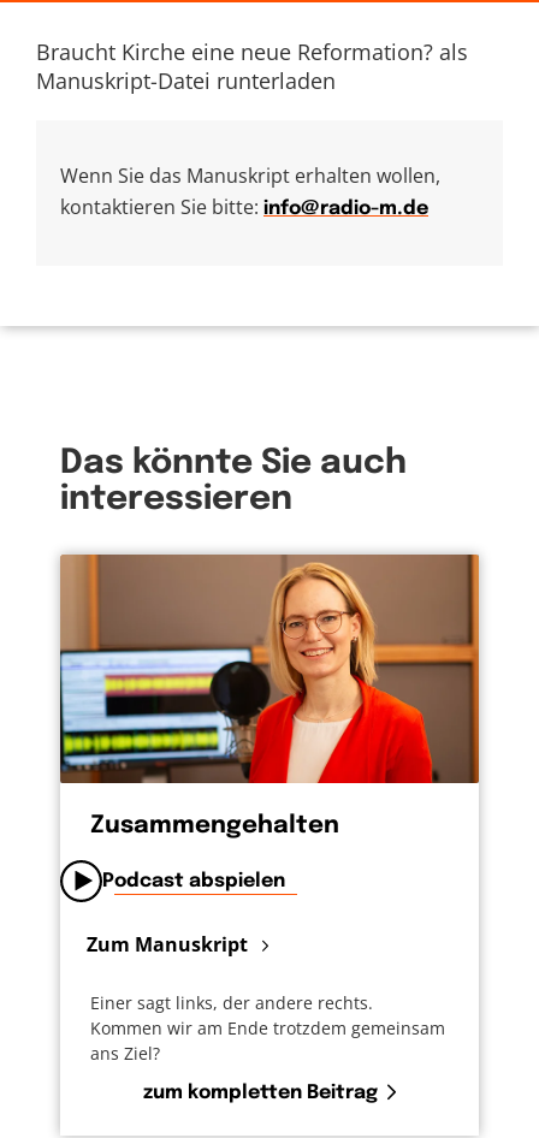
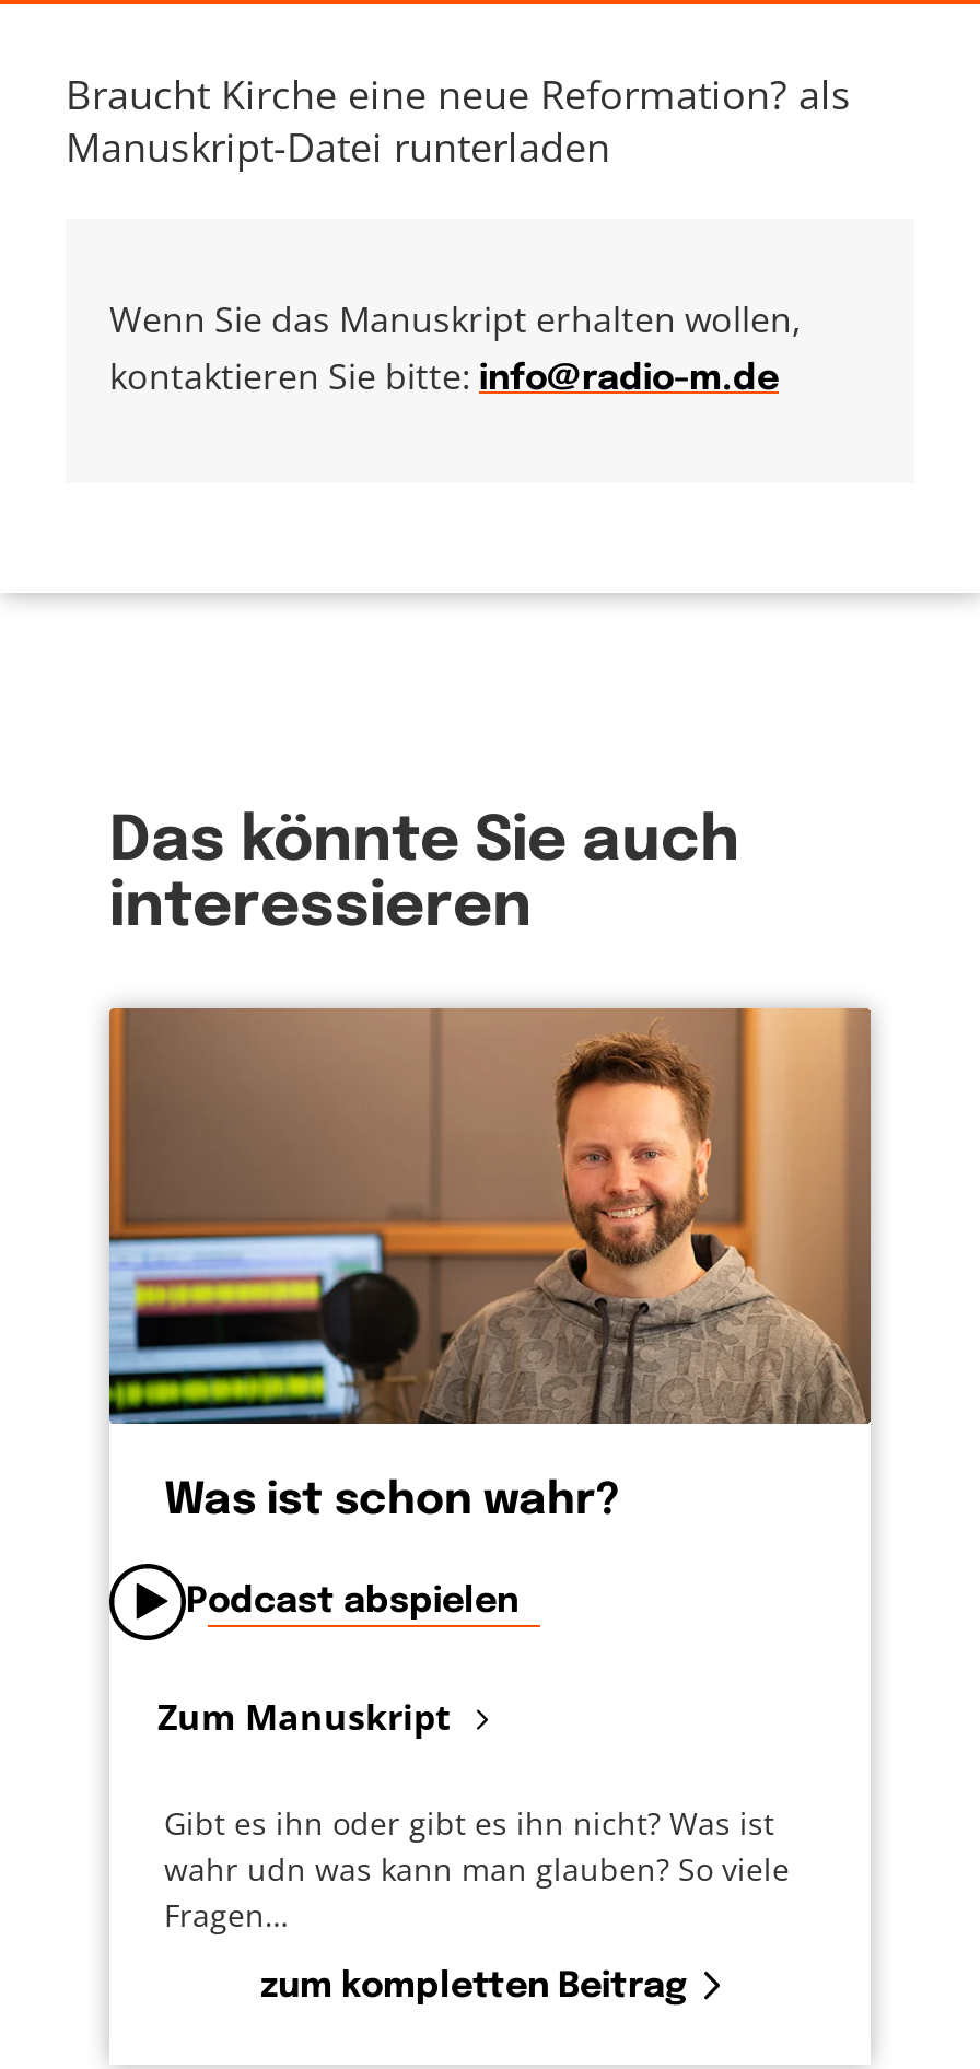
- [image]
- Zusammengehalten
+ [image]
+ Was ist schon wahr?

- Einer sagt links, der andere rechts.
- Kommen wir am Ende trotzdem gemeinsam
- ans Ziel?
+ Gibt es ihn oder gibt es ihn nicht? Was ist
+ wahr udn was kann man glauben? So viele
+ Fragen…
